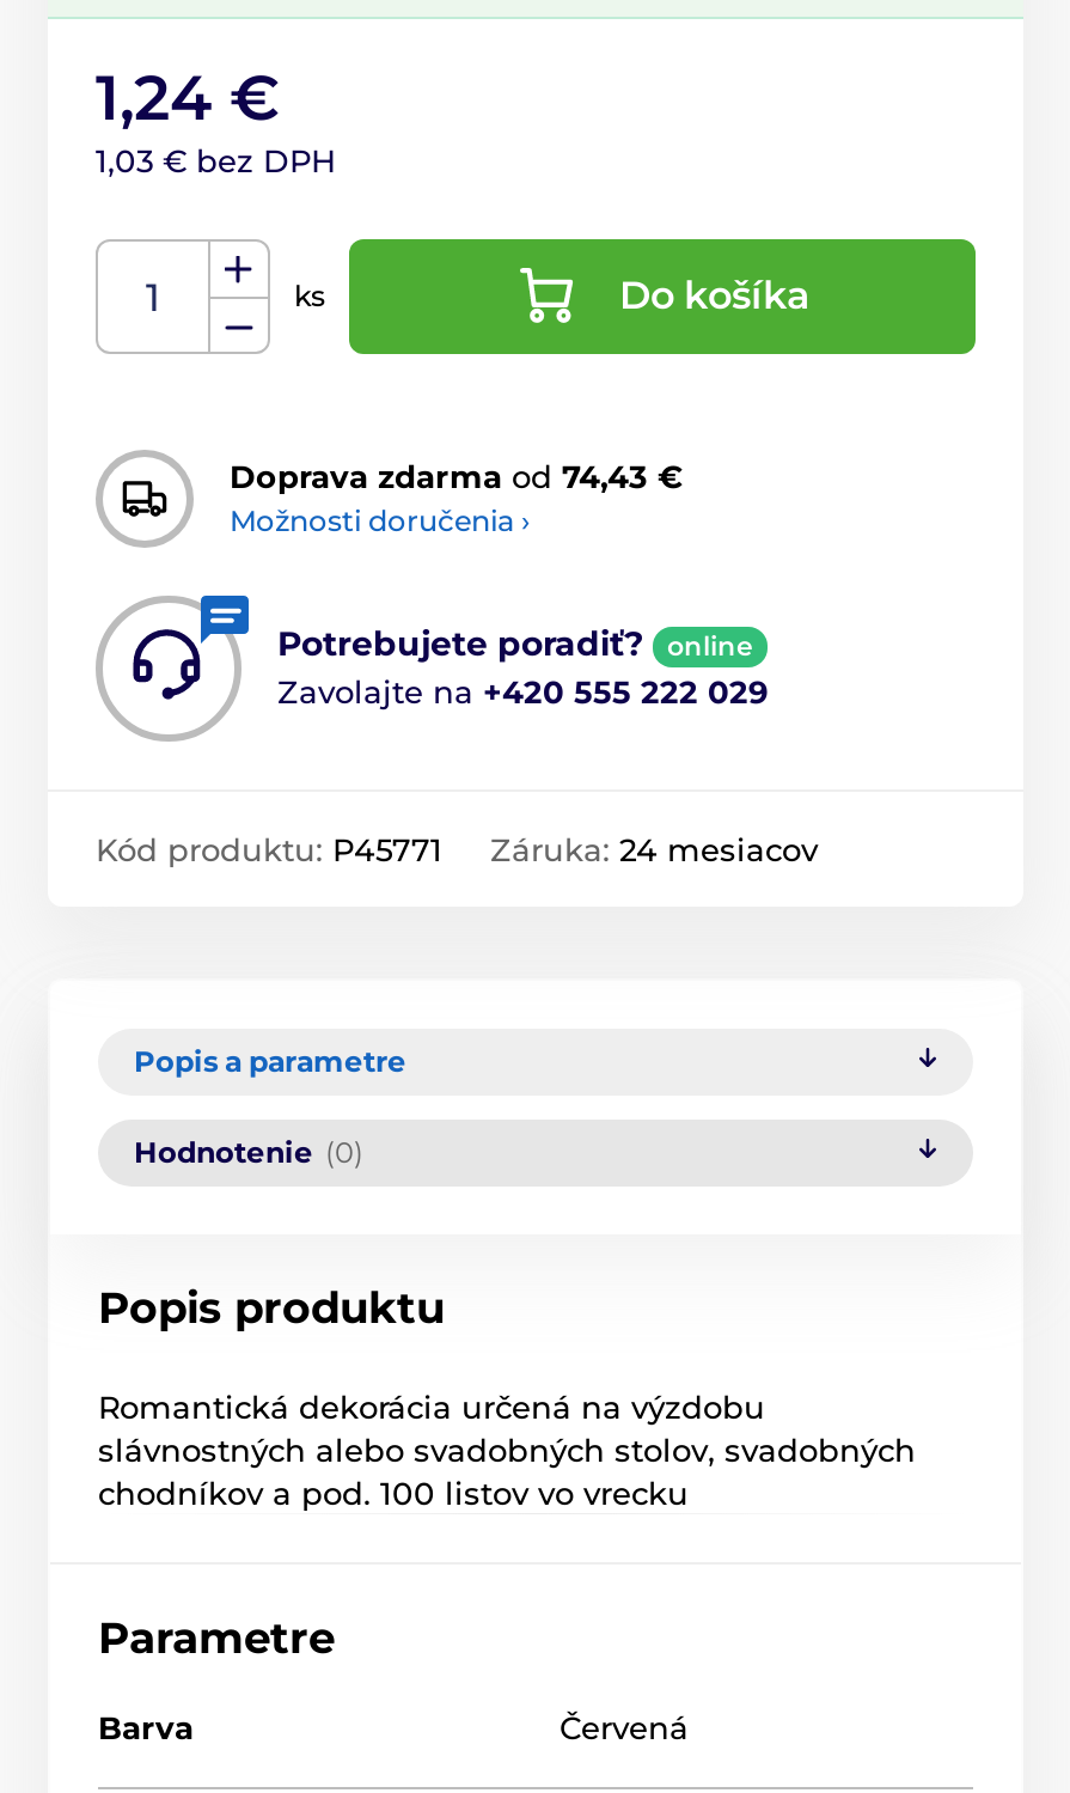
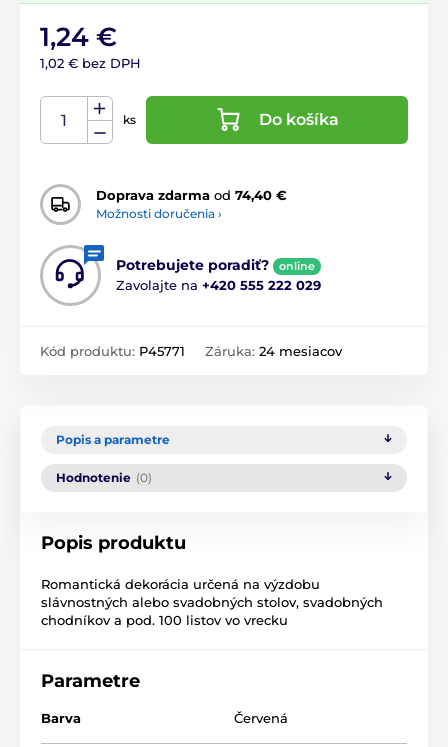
- 1,03 € bez DPH
+ 1,02 € bez DPH

- Doprava zdarma od 74,43 €
+ Doprava zdarma od 74,40 €
